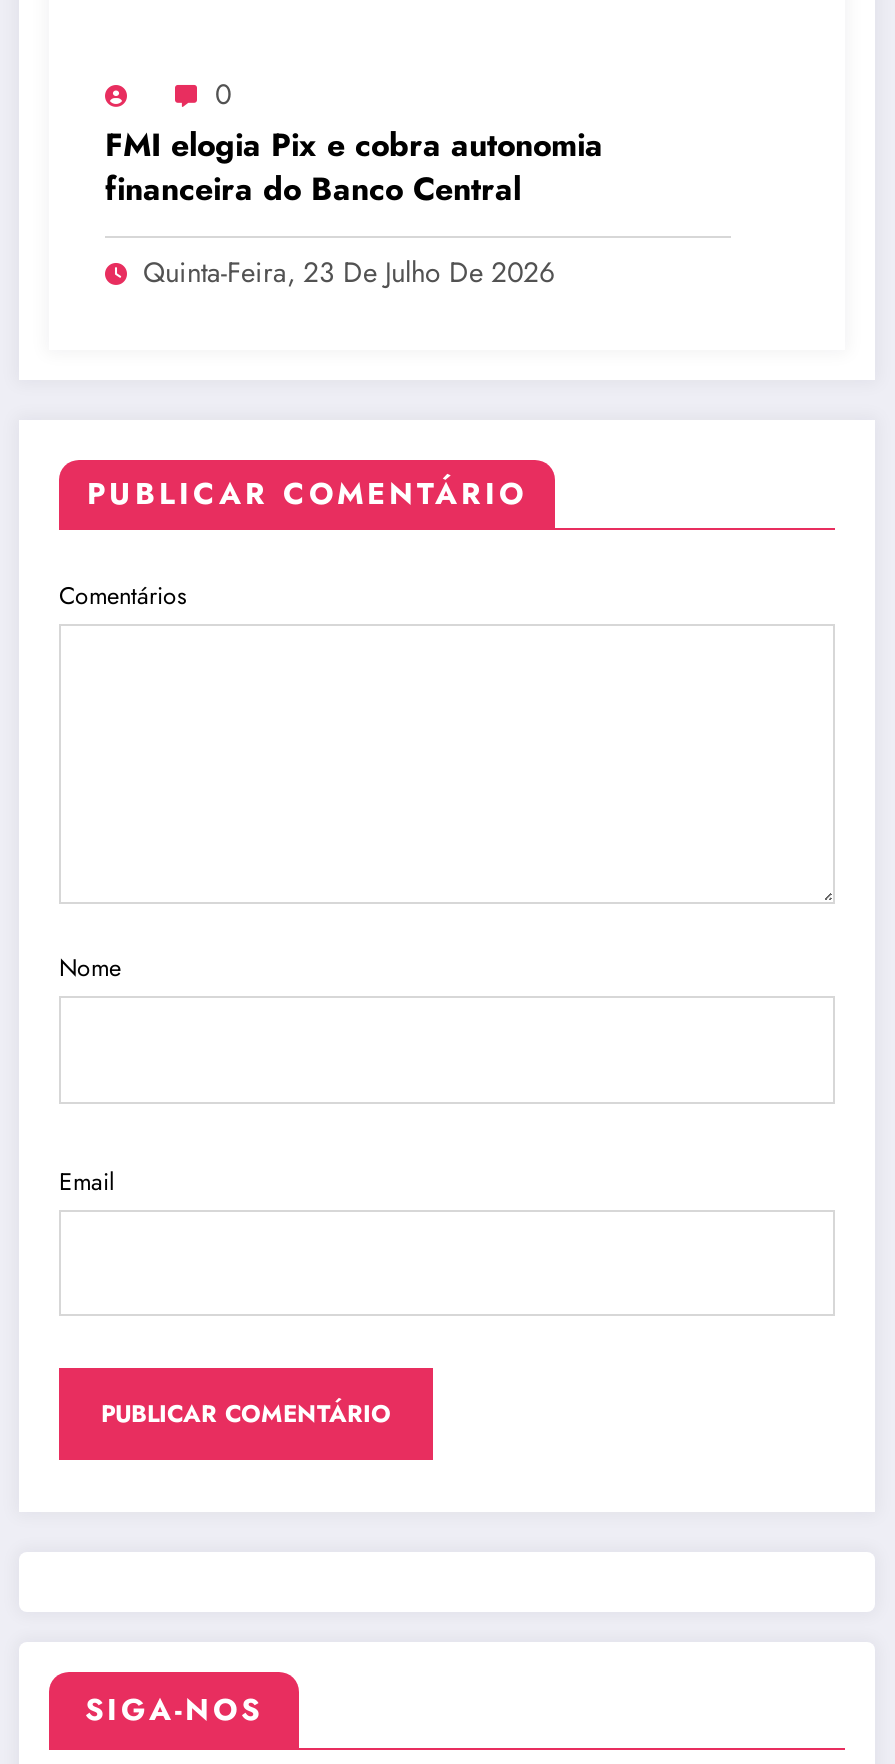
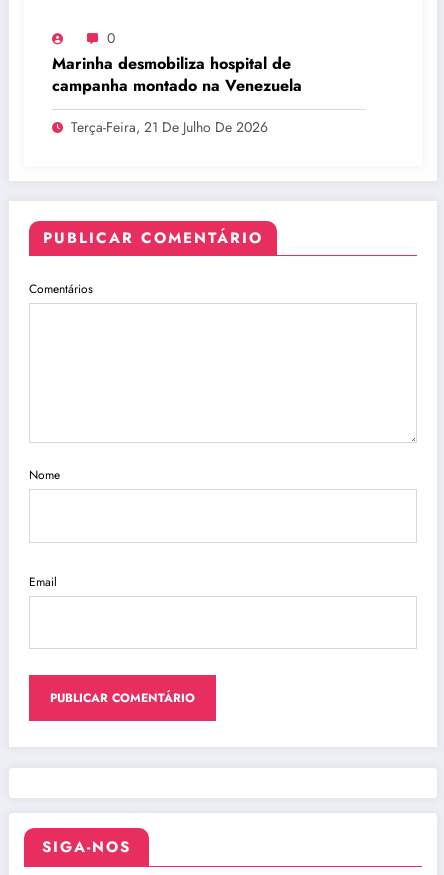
- FMI elogia Pix e cobra autonomia
- financeira do Banco Central
+ Marinha desmobiliza hospital de
+ campanha montado na Venezuela

- Quinta-Feira, 23 De Julho De 2026
+ Terça-Feira, 21 De Julho De 2026
